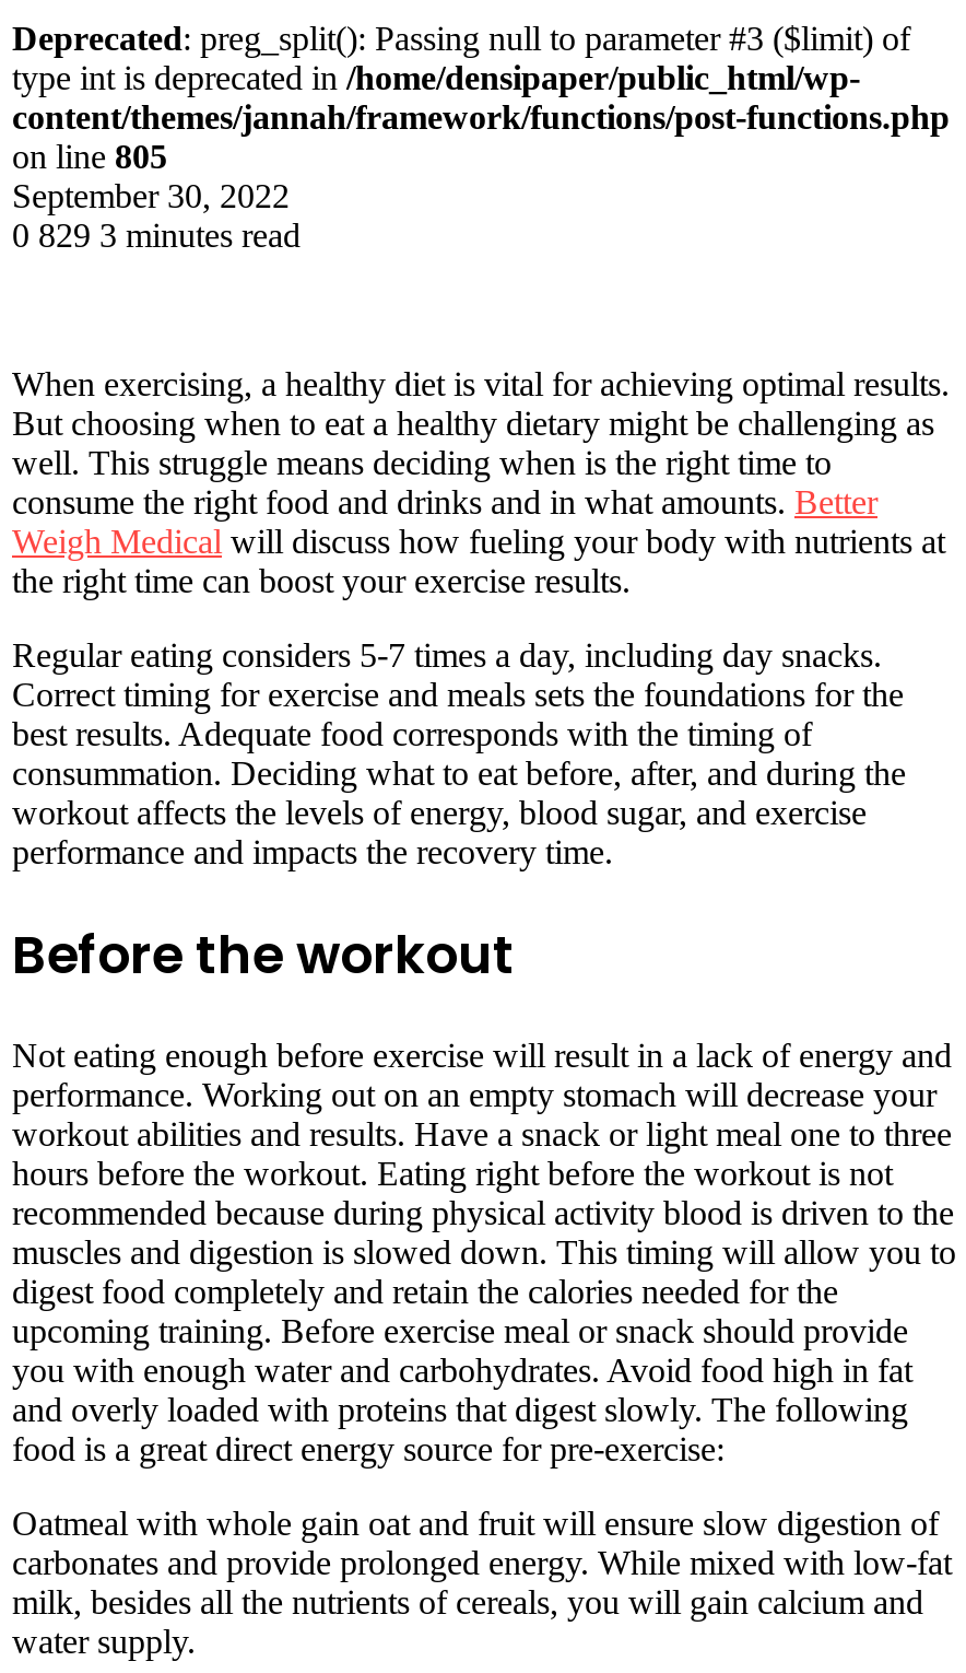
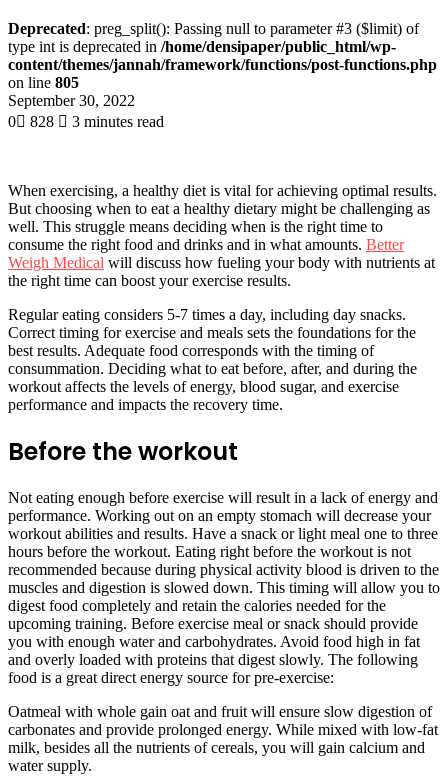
- 0 829 3 minutes read
+ 0 828 3 minutes read
